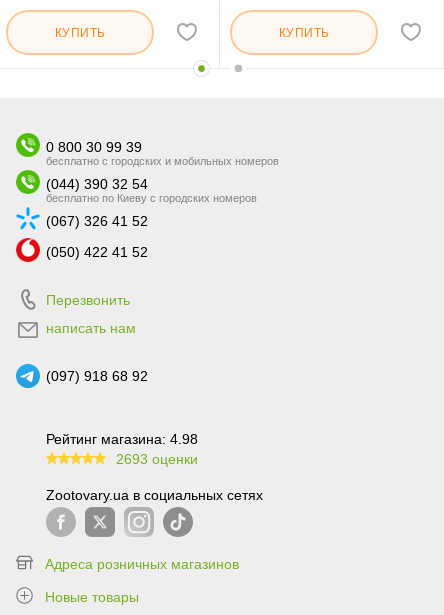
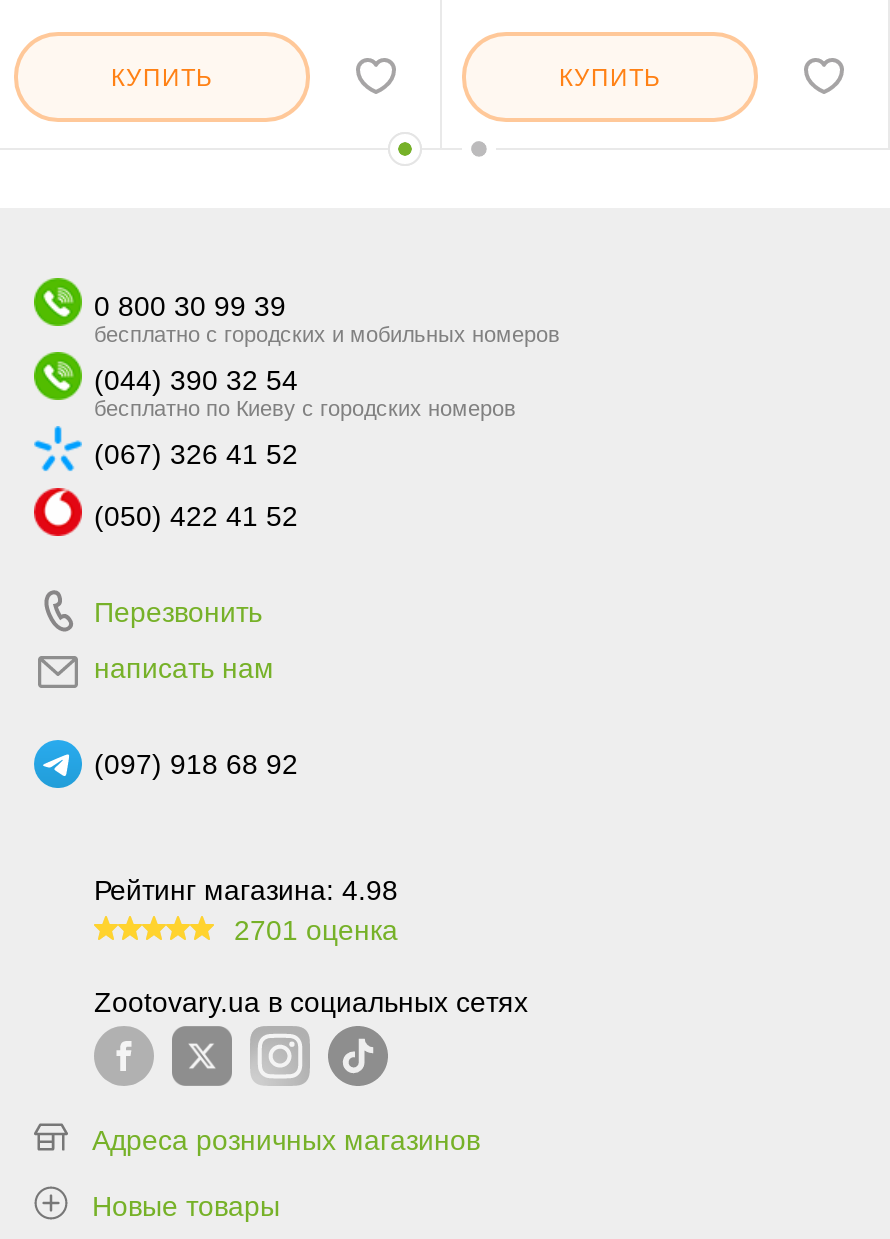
- 2693 оценки
+ 2701 оценка
